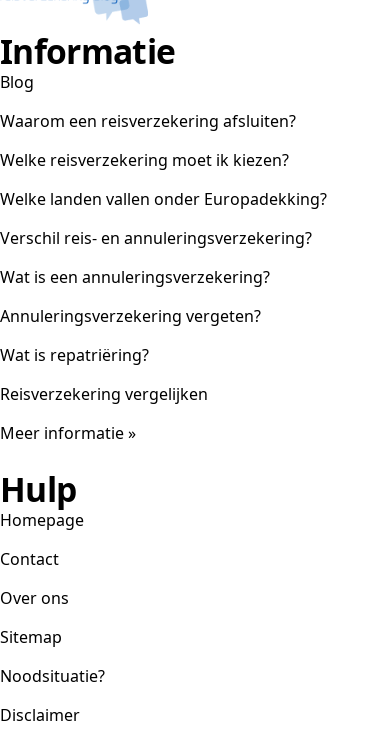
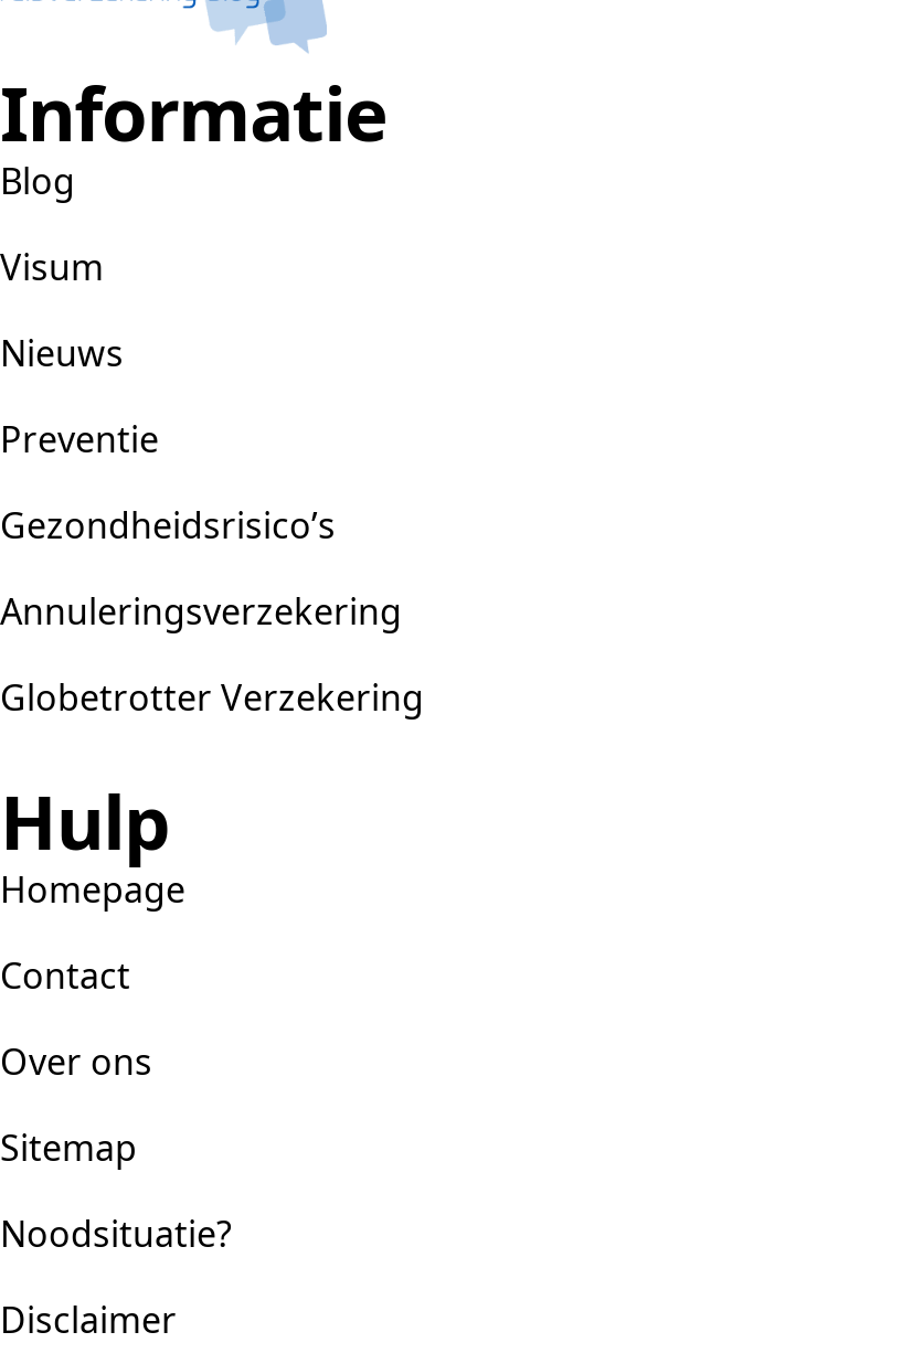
- Waarom een reisverzekering afsluiten?
- Welke reisverzekering moet ik kiezen?
- Welke landen vallen onder Europadekking?
- Verschil reis- en annuleringsverzekering?
- Wat is een annuleringsverzekering?
- Annuleringsverzekering vergeten?
- Wat is repatriëring?
- Reisverzekering vergelijken
- Meer informatie »
+ Visum
+ Nieuws
+ Preventie
+ Gezondheidsrisico’s
+ Annuleringsverzekering
+ Globetrotter Verzekering
